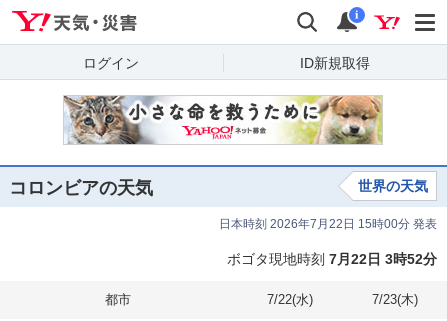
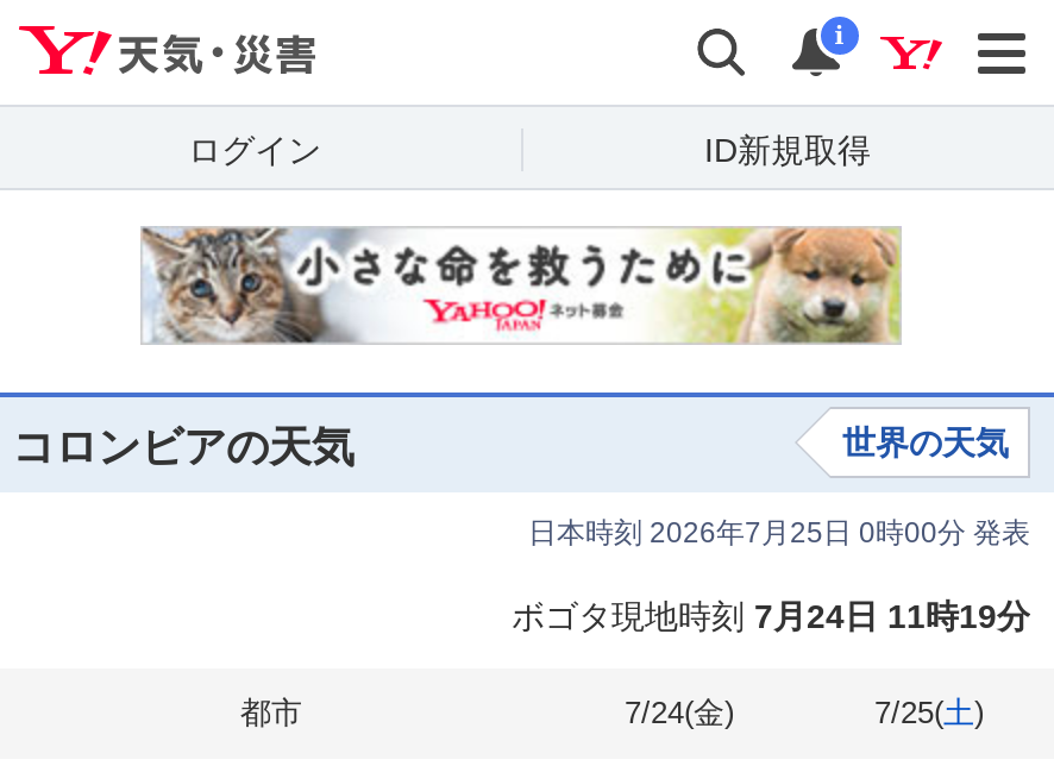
- 日本時刻 2026年7月22日 15時00分 発表
+ 日本時刻 2026年7月25日 0時00分 発表

- ボゴタ現地時刻7月22日 3時52分
+ ボゴタ現地時刻7月24日 11時19分

- 7/22(水)
- 7/23(木)
+ 7/24(金)
+ 7/25(土)
